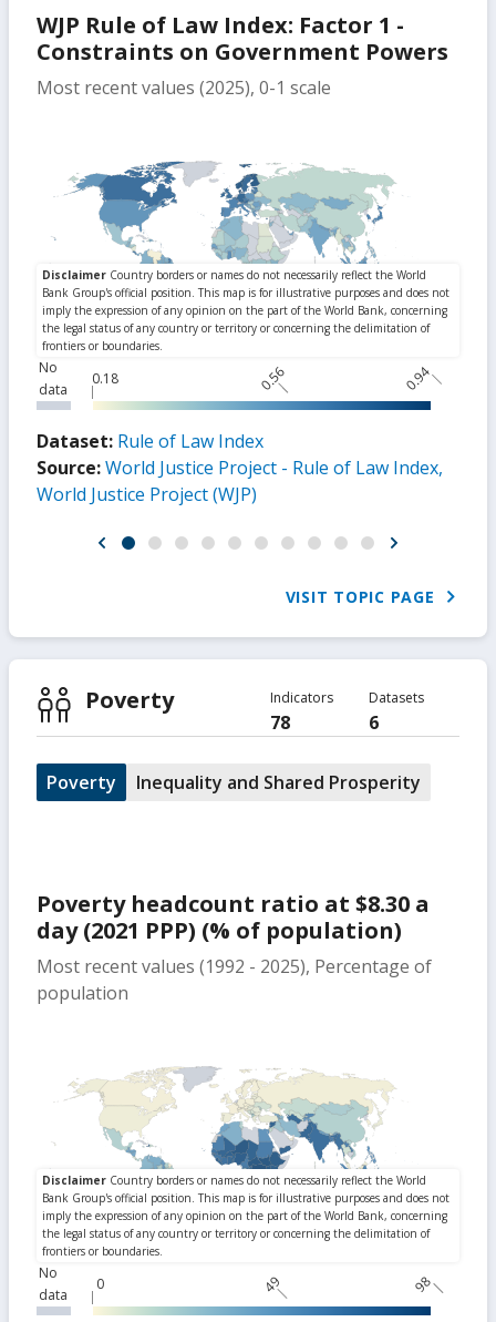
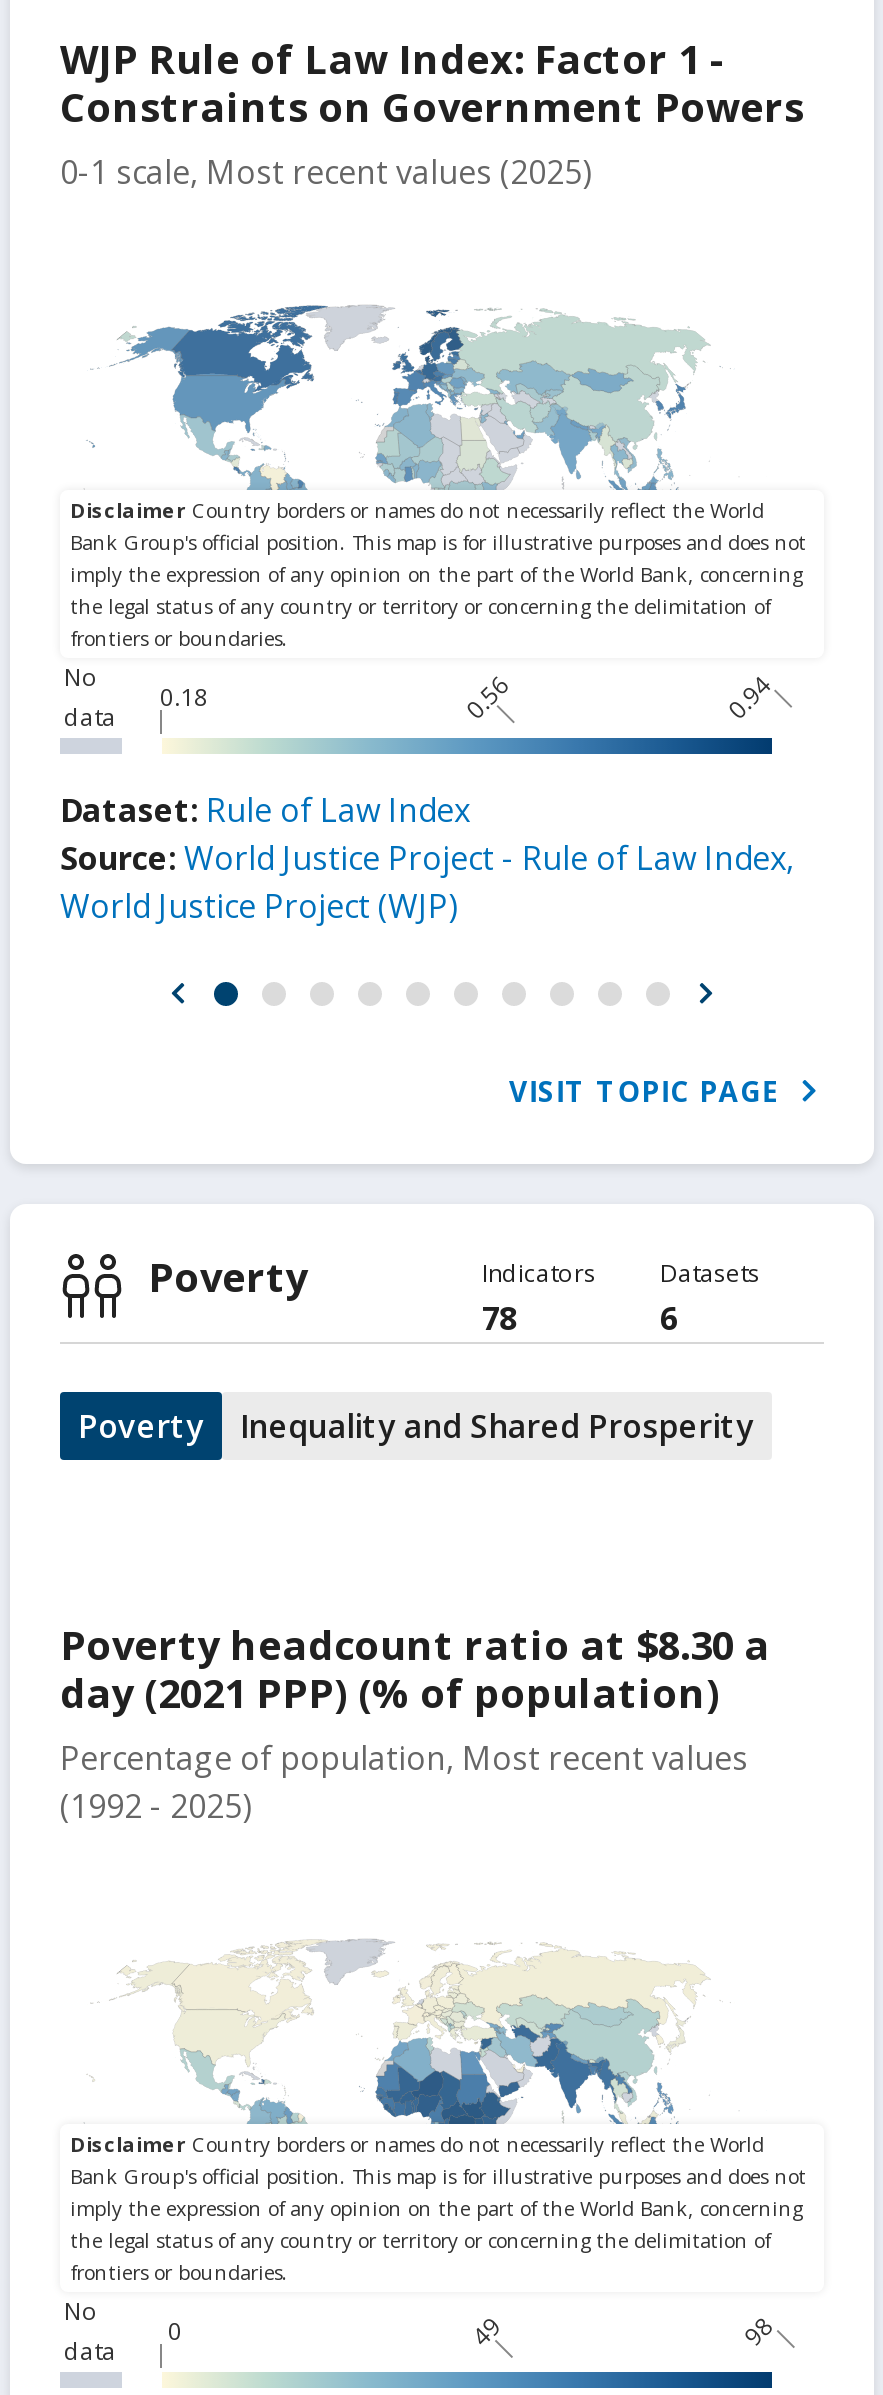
- Most recent values (2025), 0-1 scale
+ 0-1 scale, Most recent values (2025)

- Most recent values (1992 - 2025), Percentage of
- population
+ Percentage of population, Most recent values
+ (1992 - 2025)
